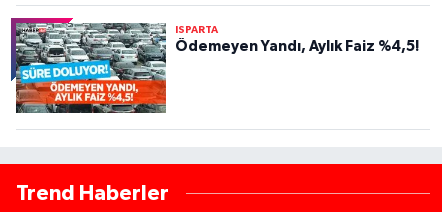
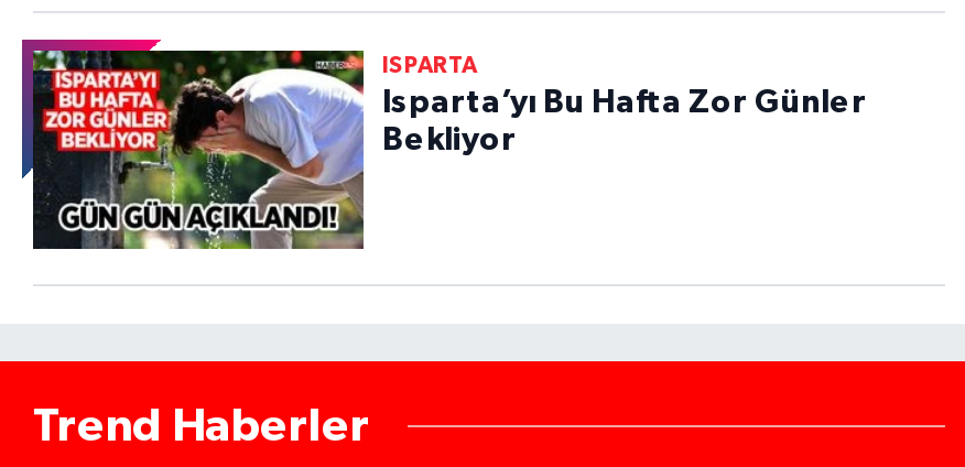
- [image]
- Ödemeyen Yandı, Aylık Faiz %4,5!
+ [image]
+ Isparta’yı Bu Hafta Zor Günler
+ Bekliyor
